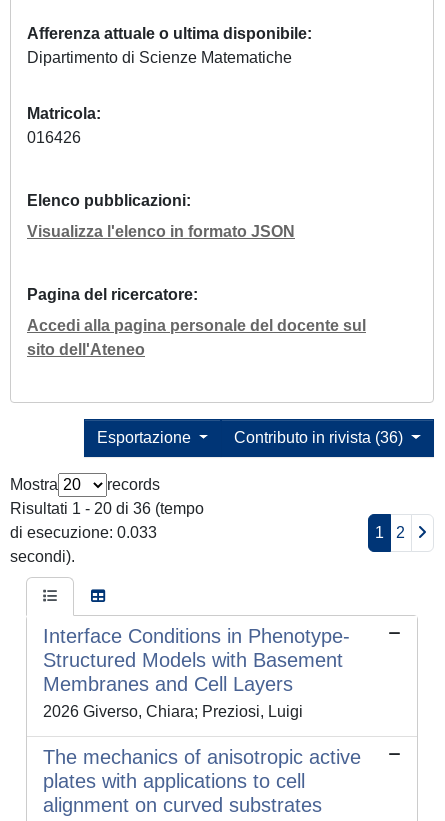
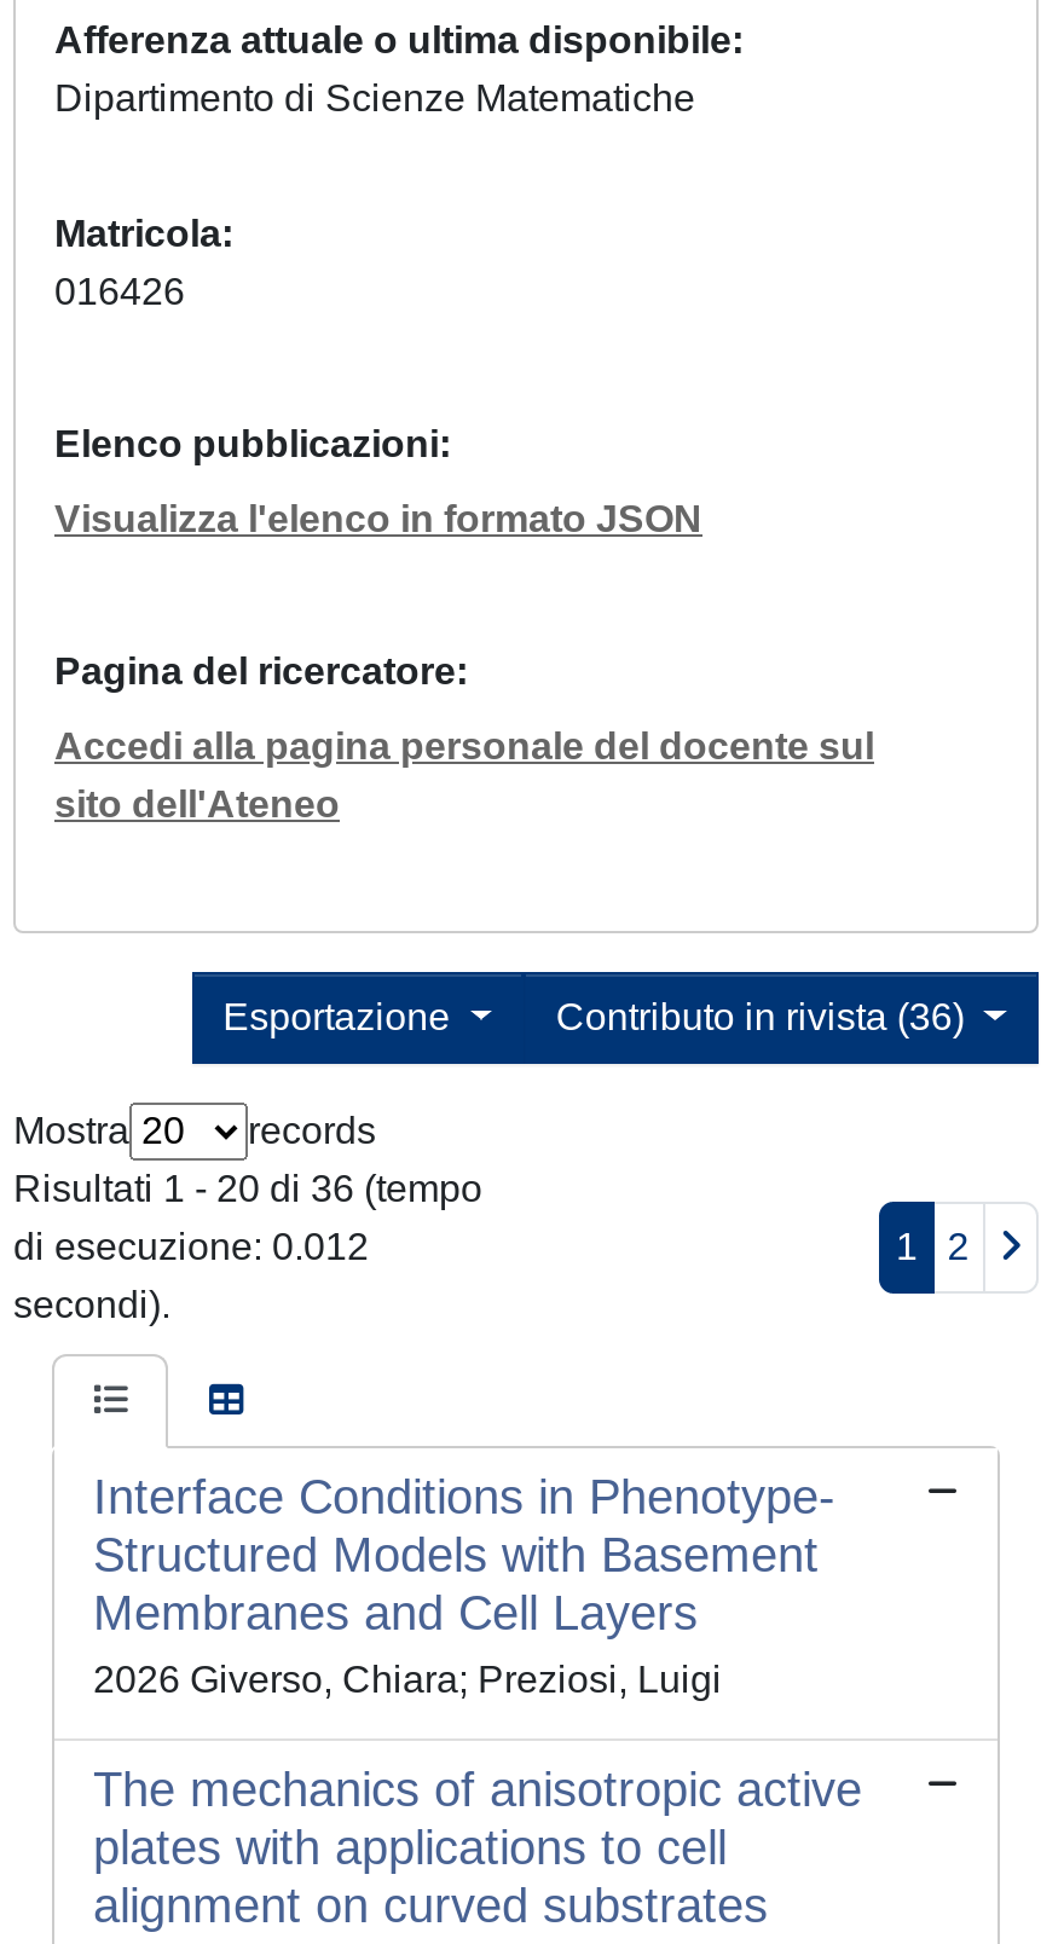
- di esecuzione: 0.033
+ di esecuzione: 0.012
